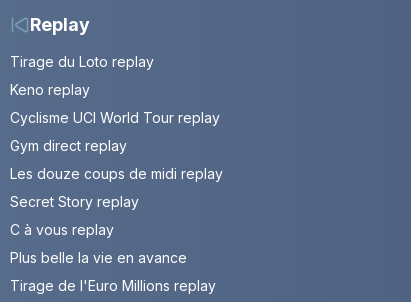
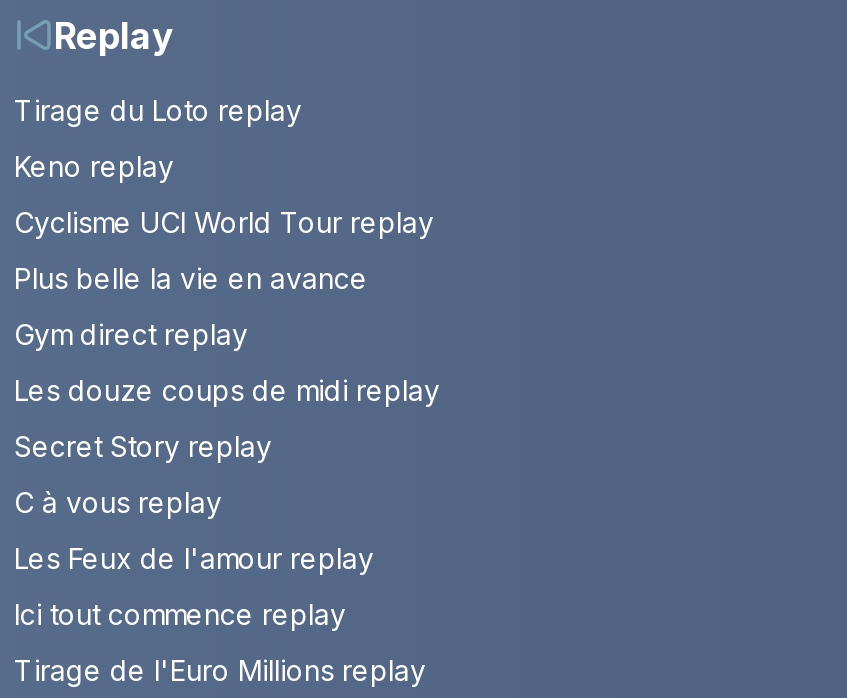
+ Les Feux de l'amour replay
+ Ici tout commence replay

moved up: Plus belle la vie en avance
